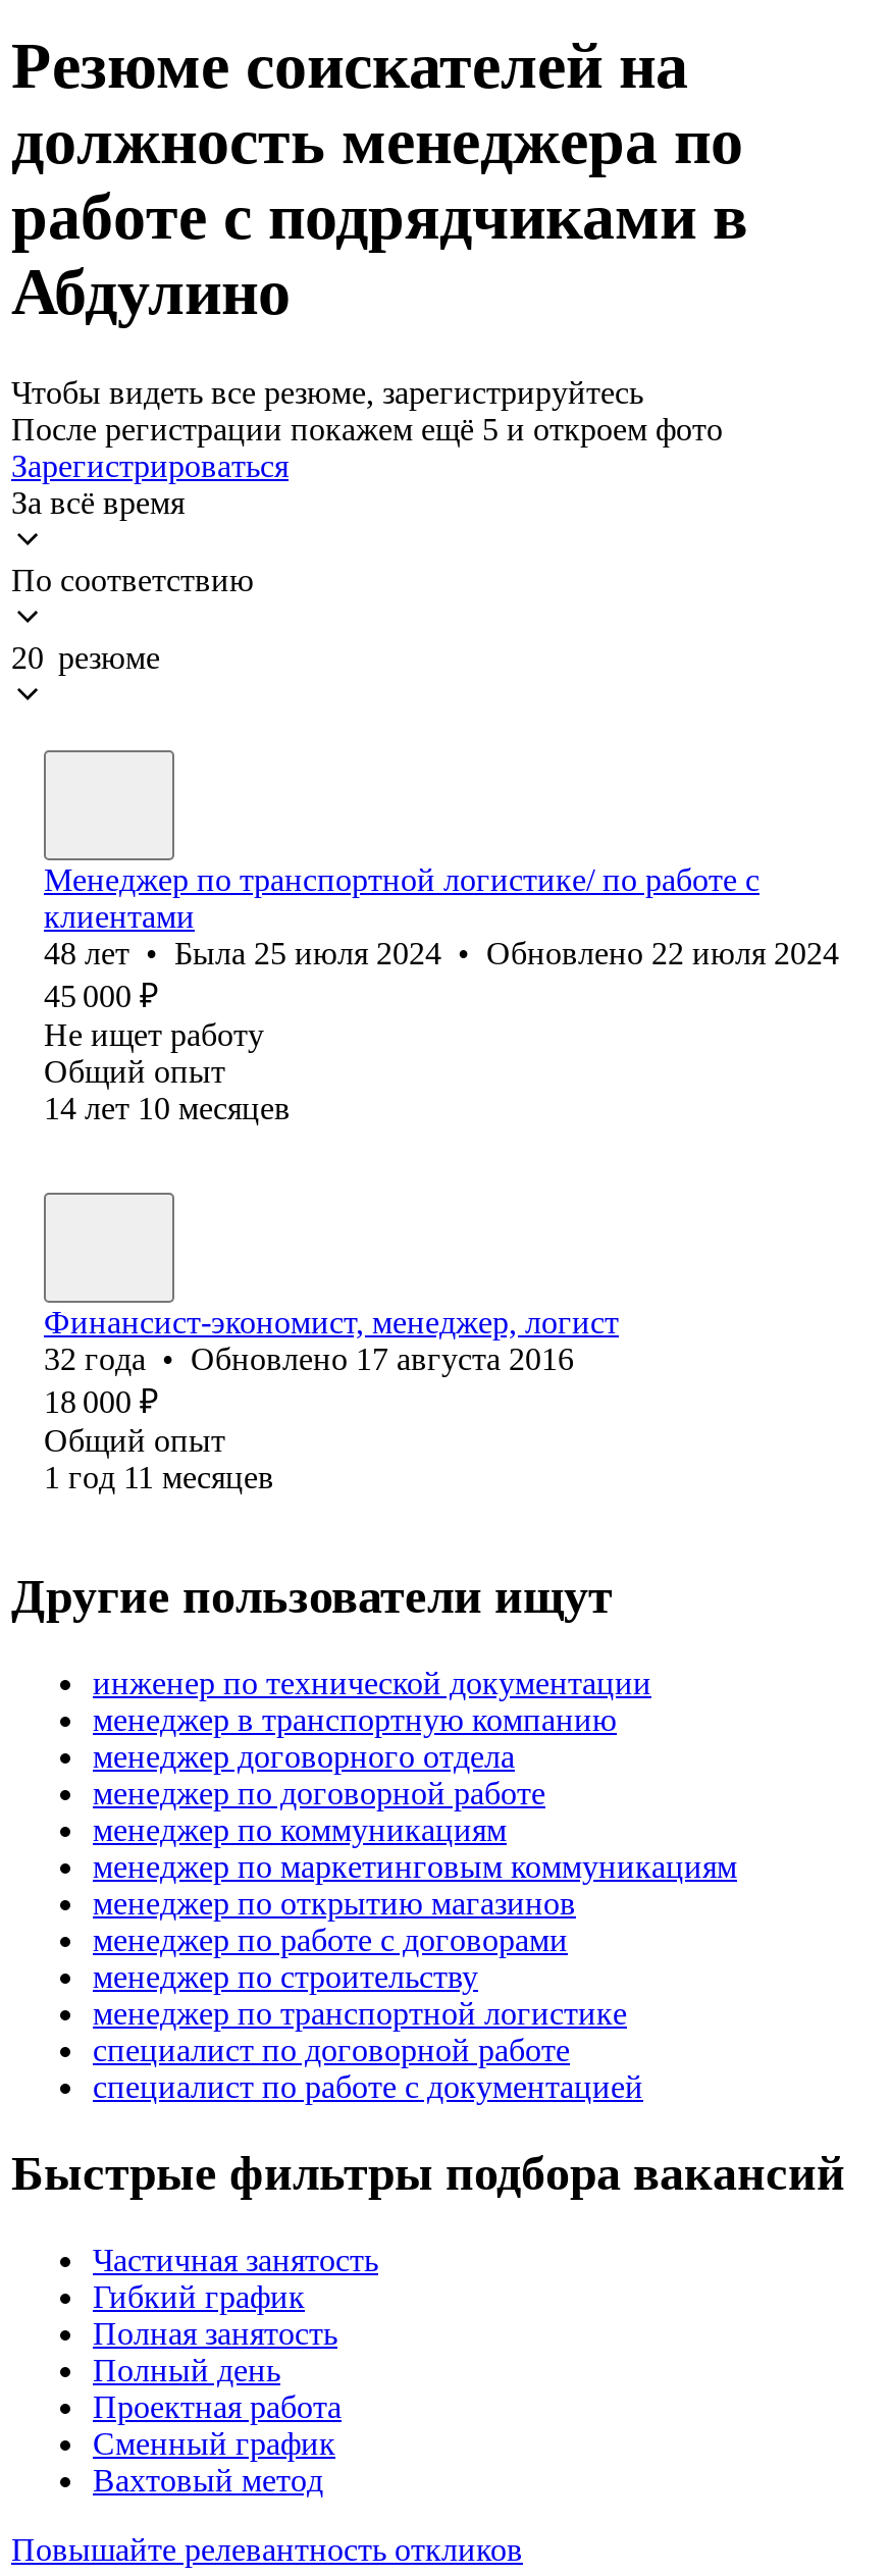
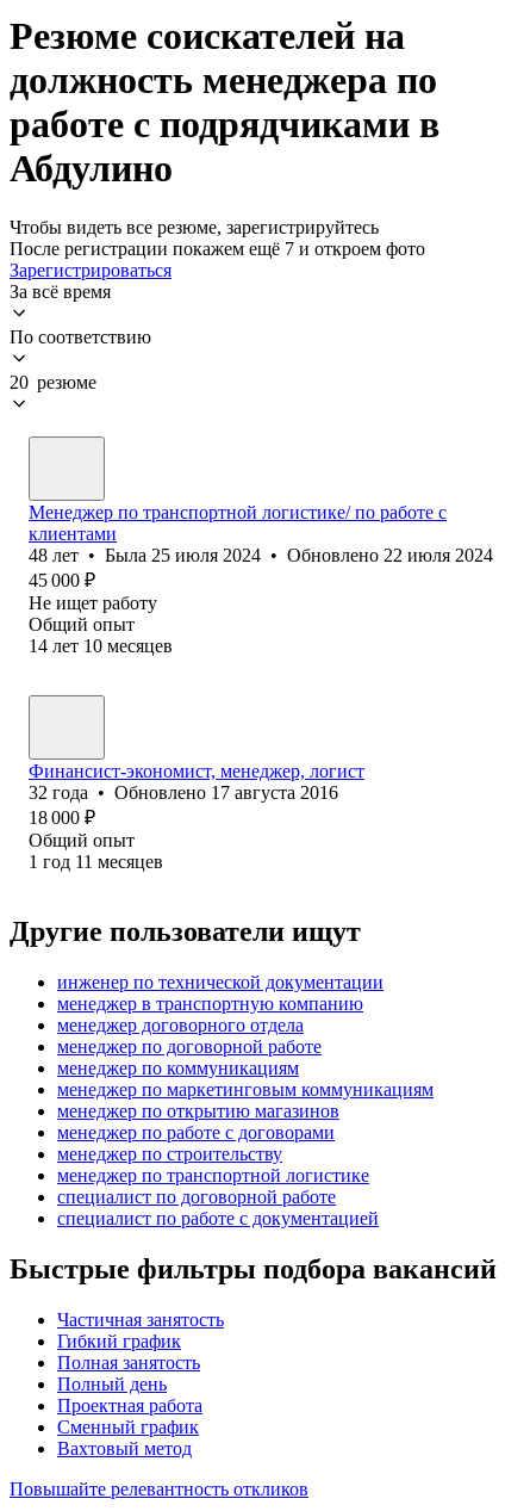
- После регистрации покажем ещё 5 и откроем фото
+ После регистрации покажем ещё 7 и откроем фото
